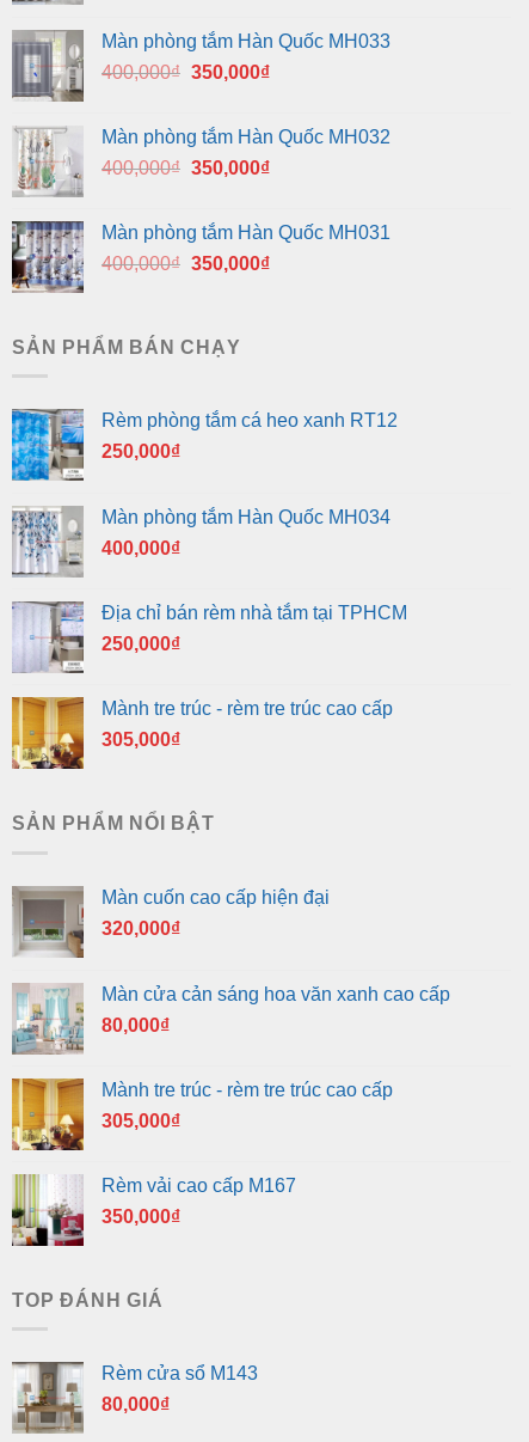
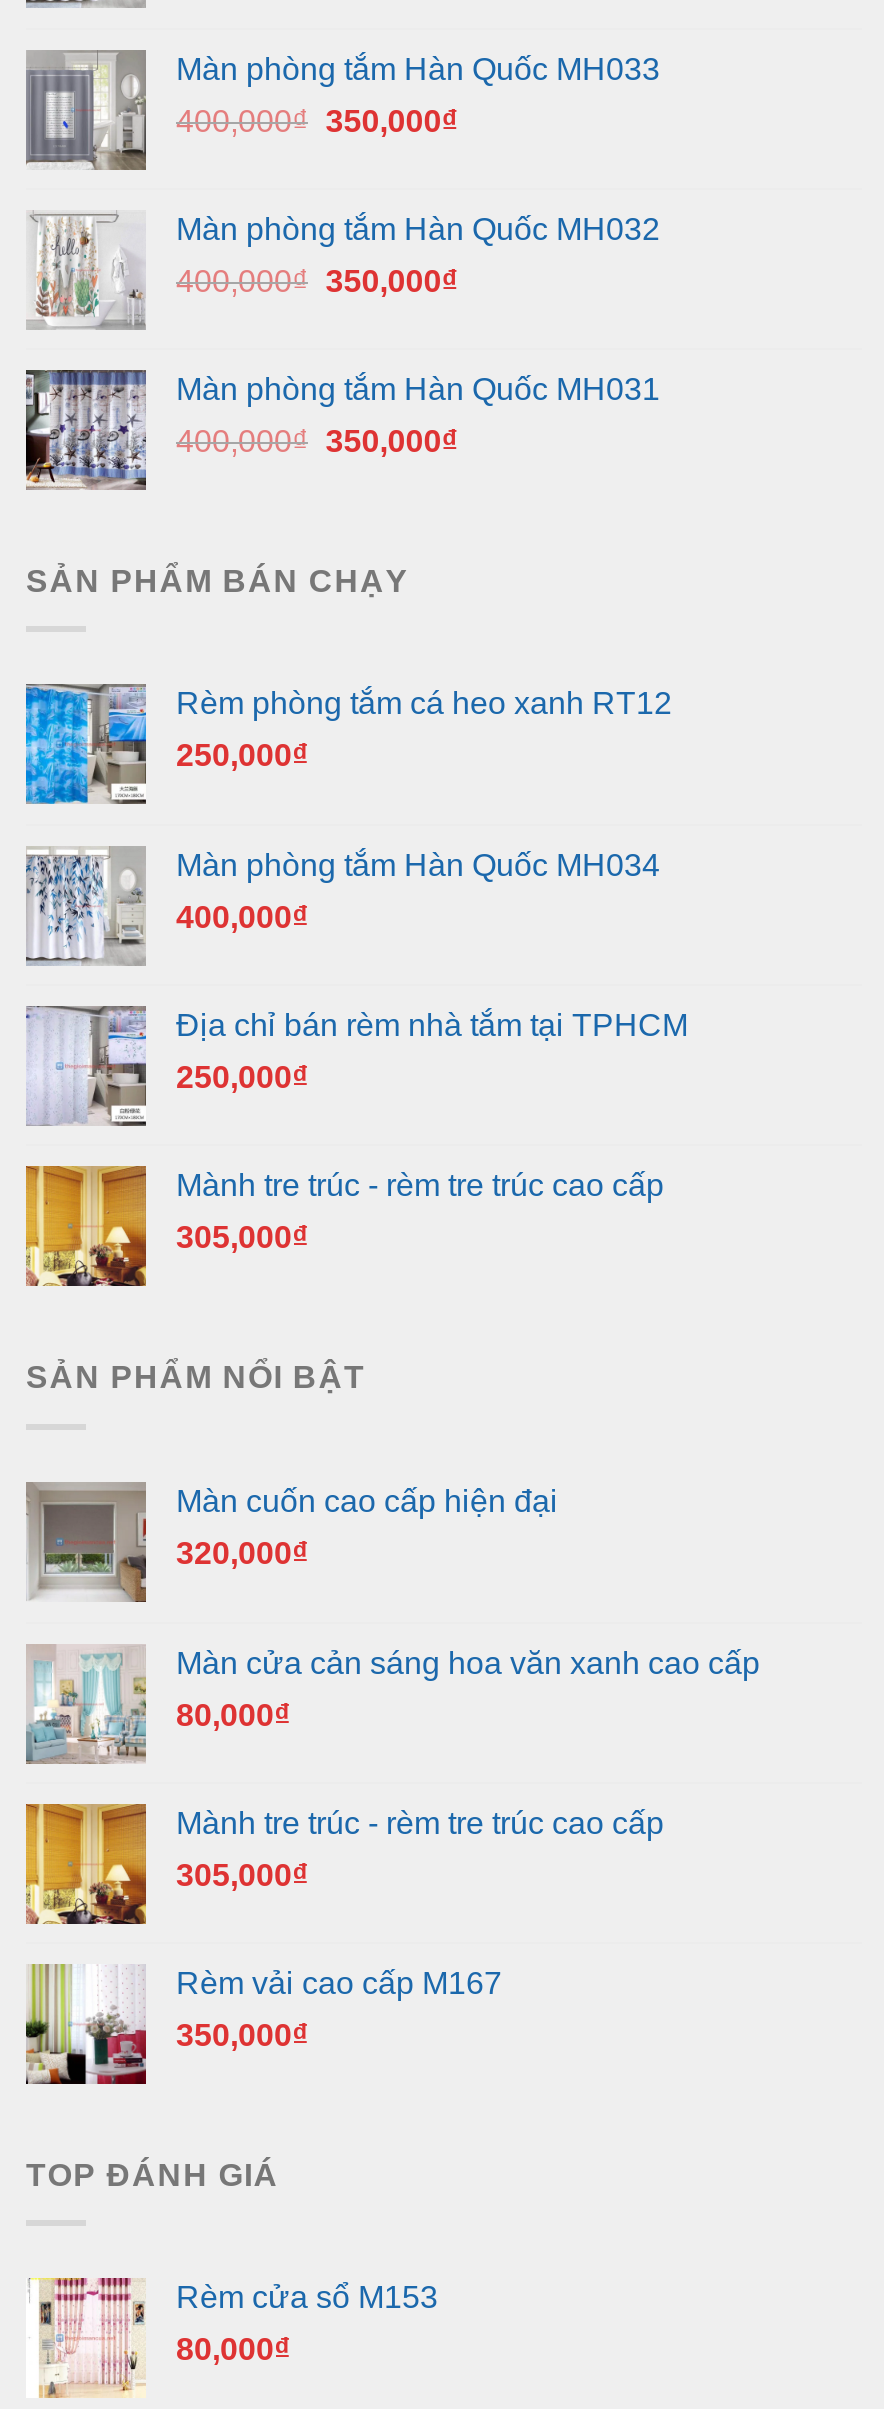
- [image]
- Rèm cửa sổ M143
+ [image]
+ Rèm cửa sổ M153
